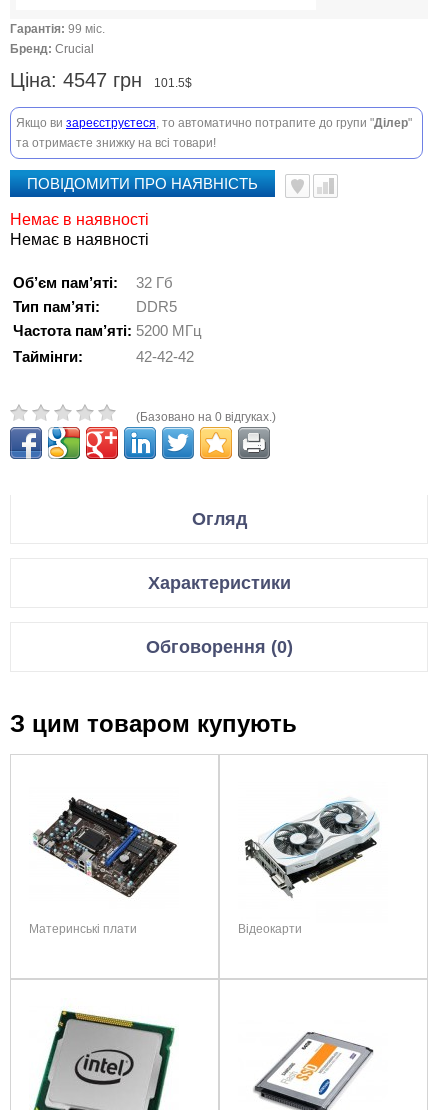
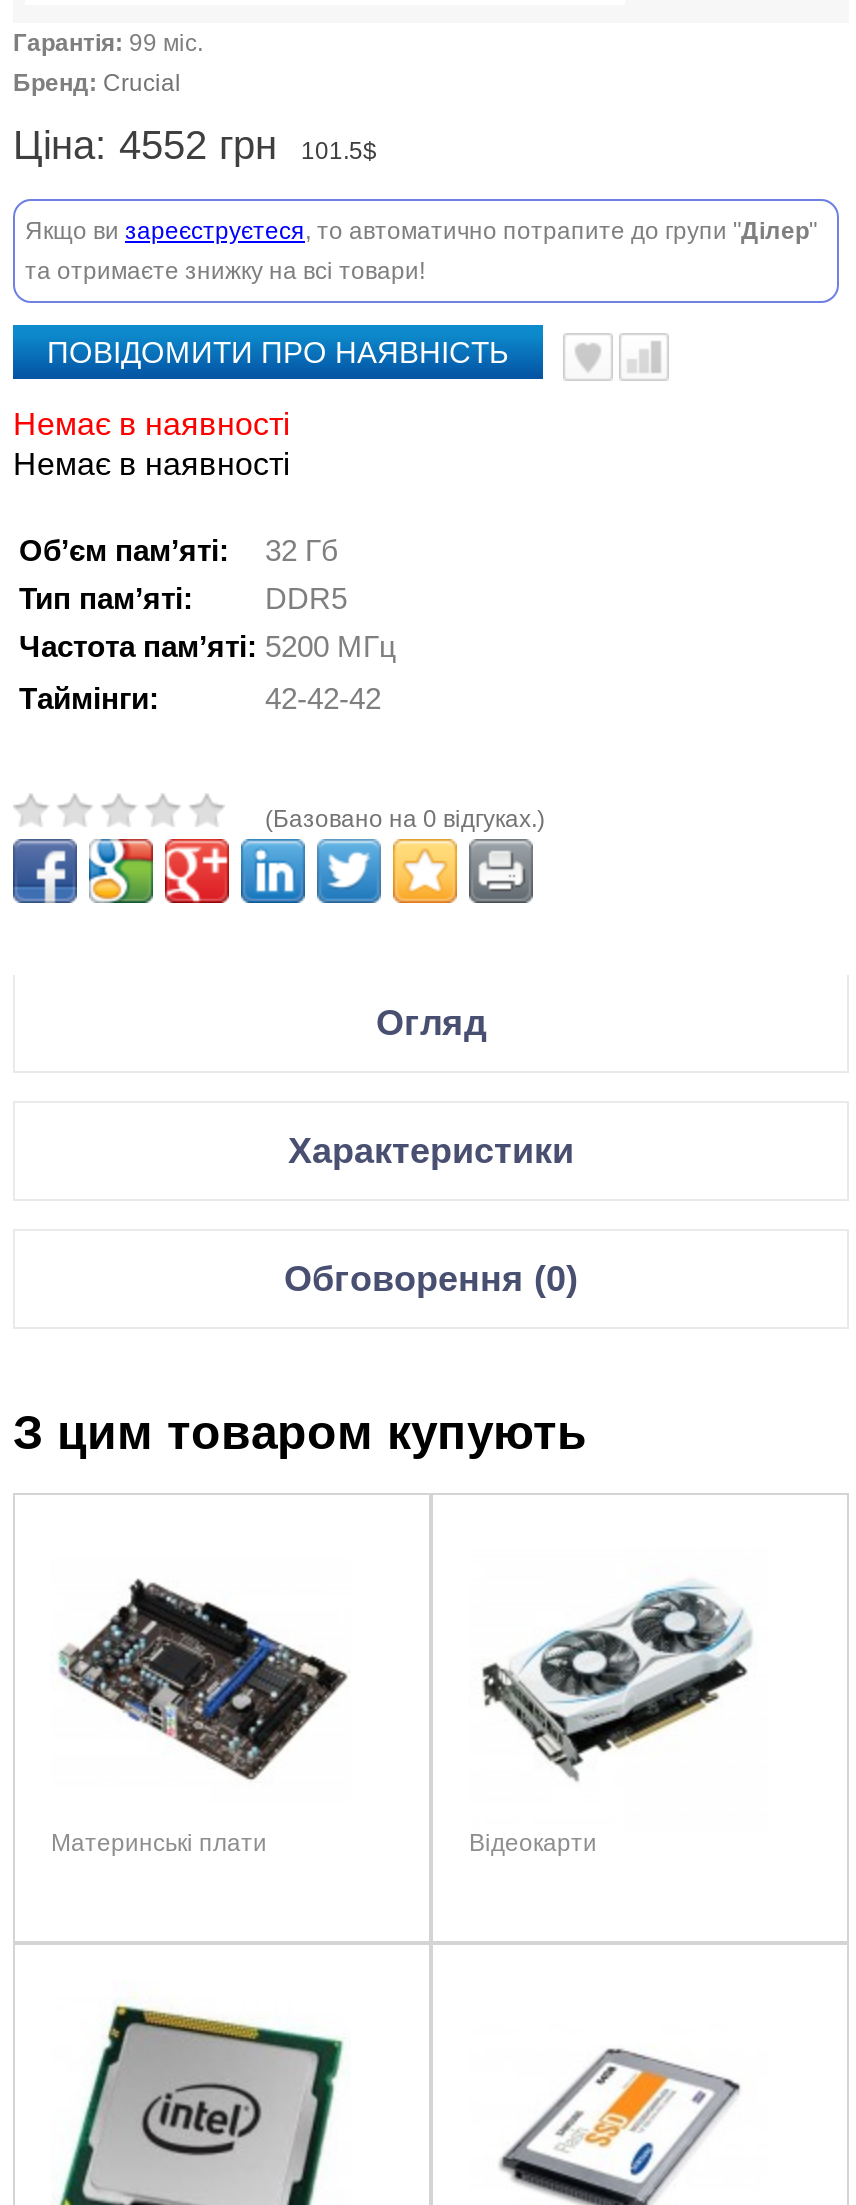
- Ціна: 4547 грн 101.5$
+ Ціна: 4552 грн 101.5$
